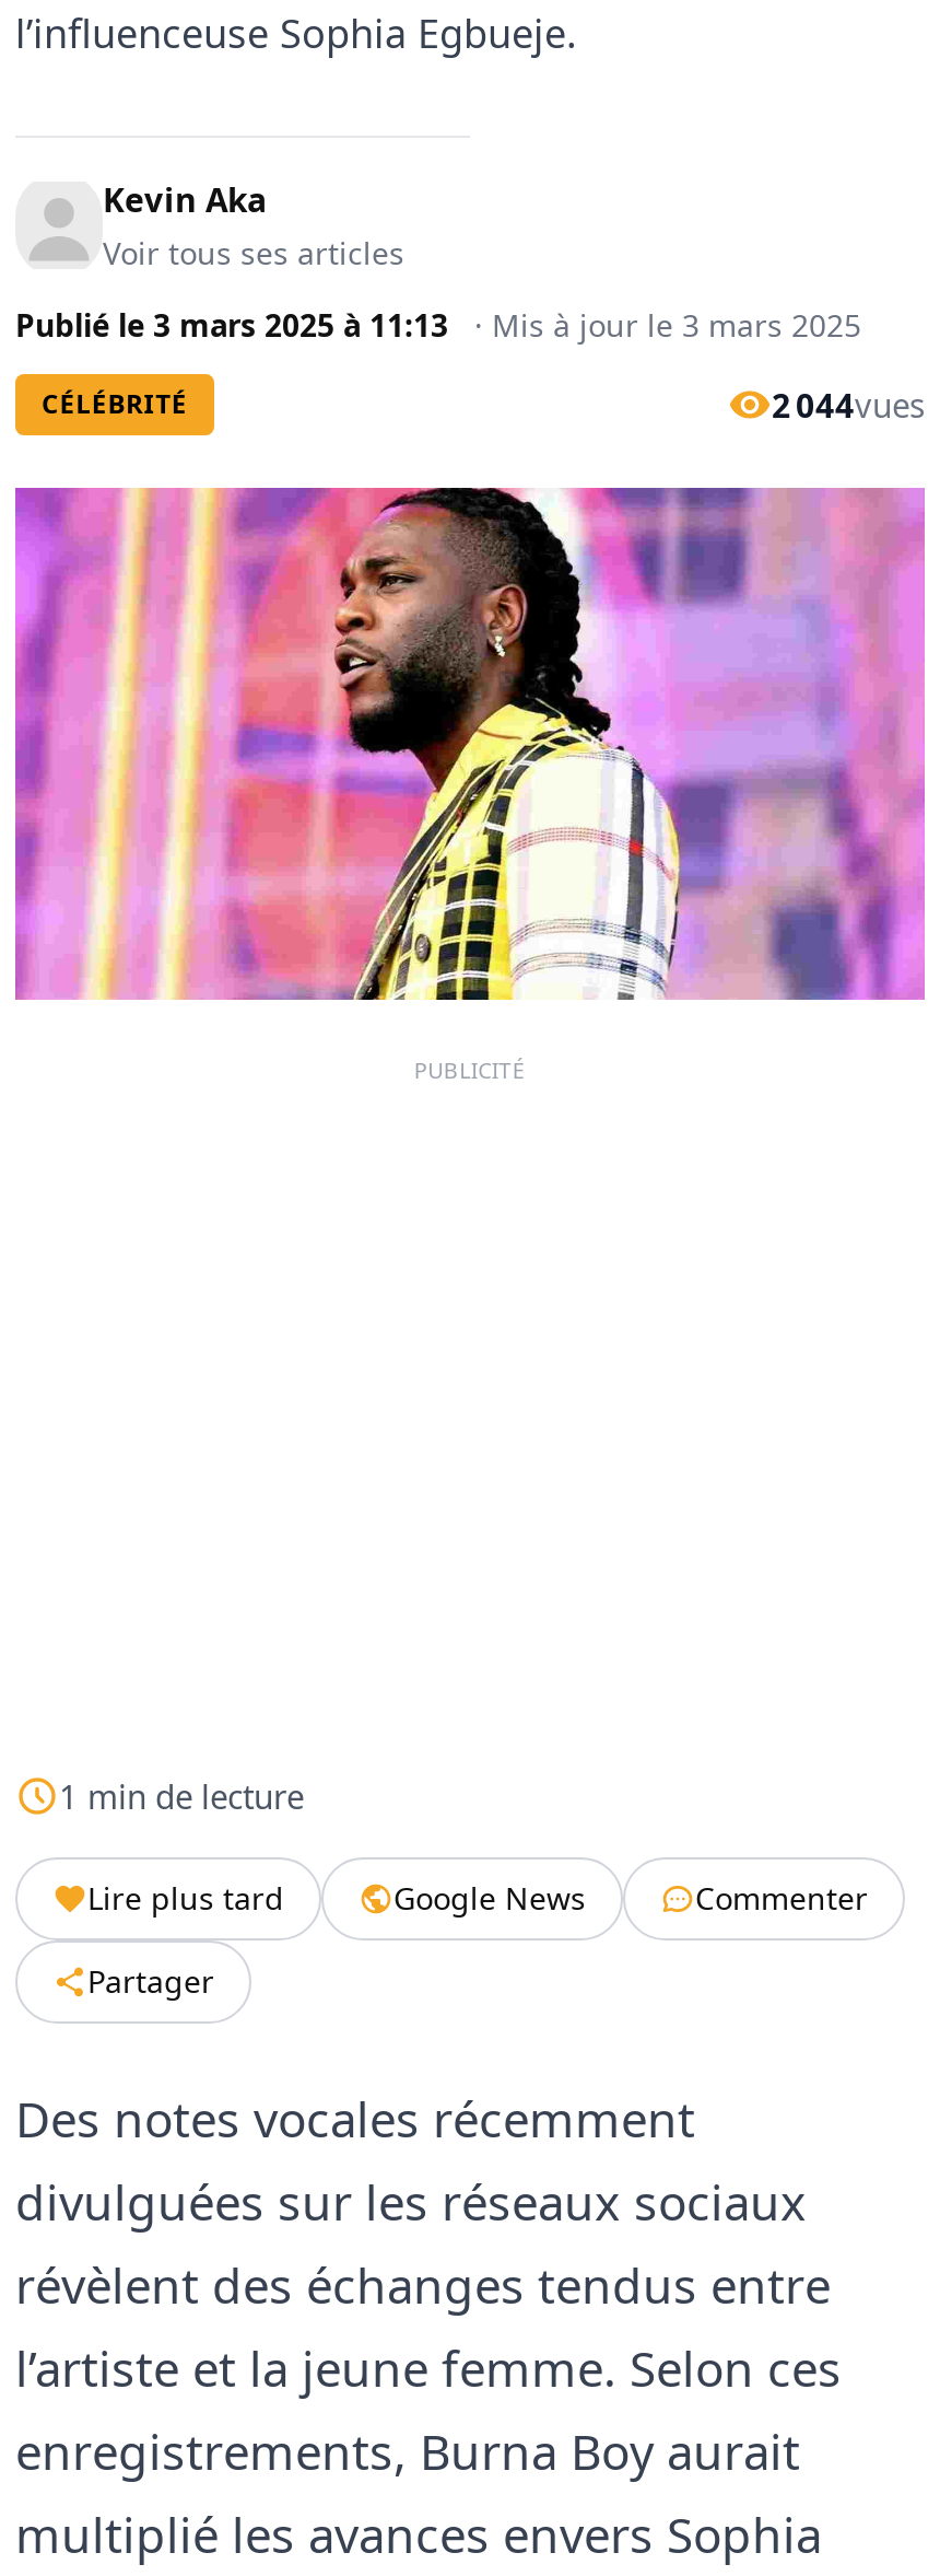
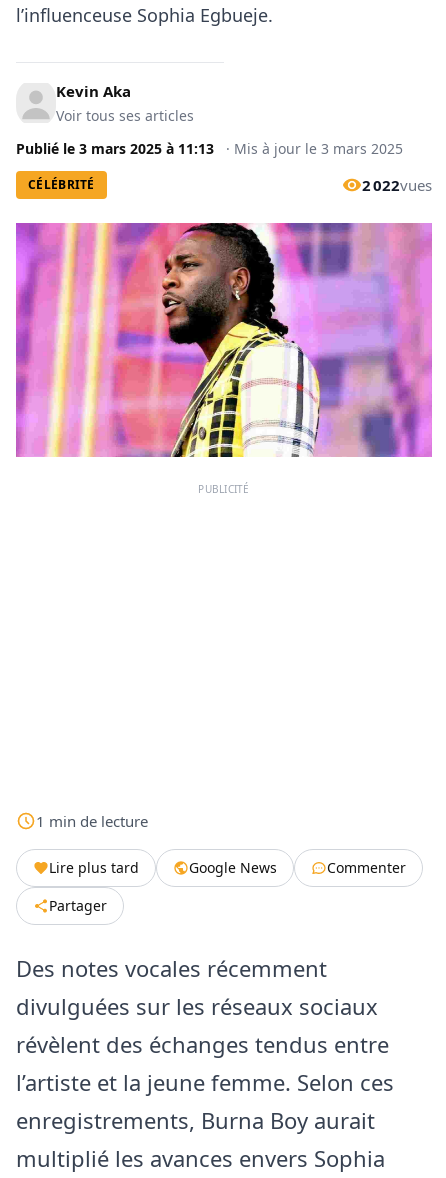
- 2 044vues
+ 2 022vues
